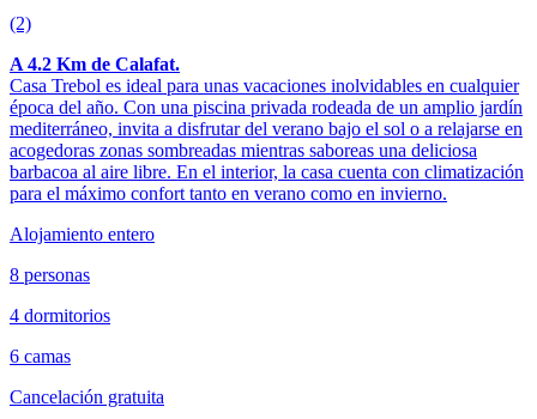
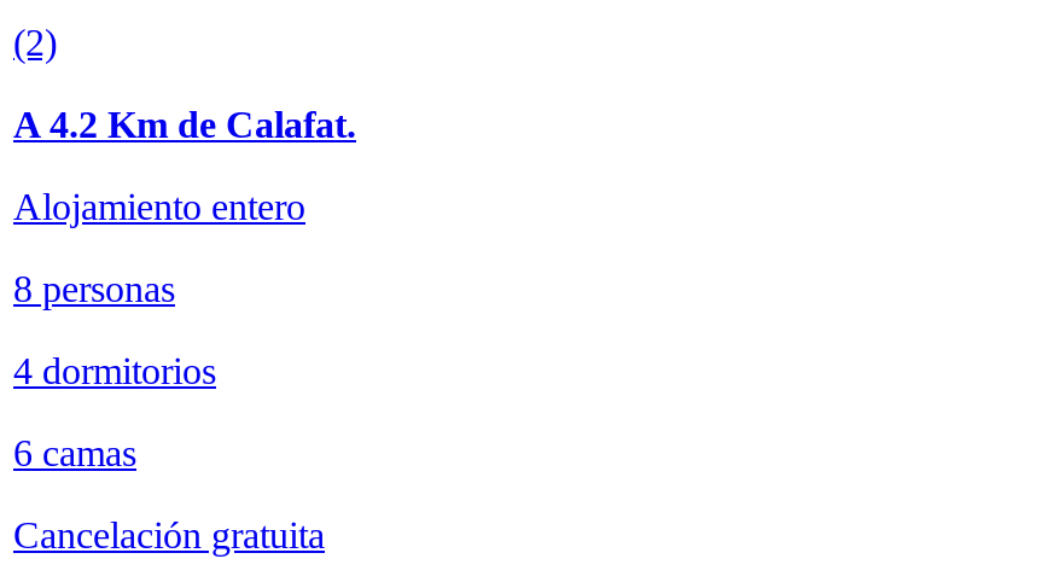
- Casa Trebol es ideal para unas vacaciones inolvidables en cualquier
- época del año. Con una piscina privada rodeada de un amplio jardín
- mediterráneo, invita a disfrutar del verano bajo el sol o a relajarse en
- acogedoras zonas sombreadas mientras saboreas una deliciosa
- barbacoa al aire libre. En el interior, la casa cuenta con climatización
- para el máximo confort tanto en verano como en invierno.
